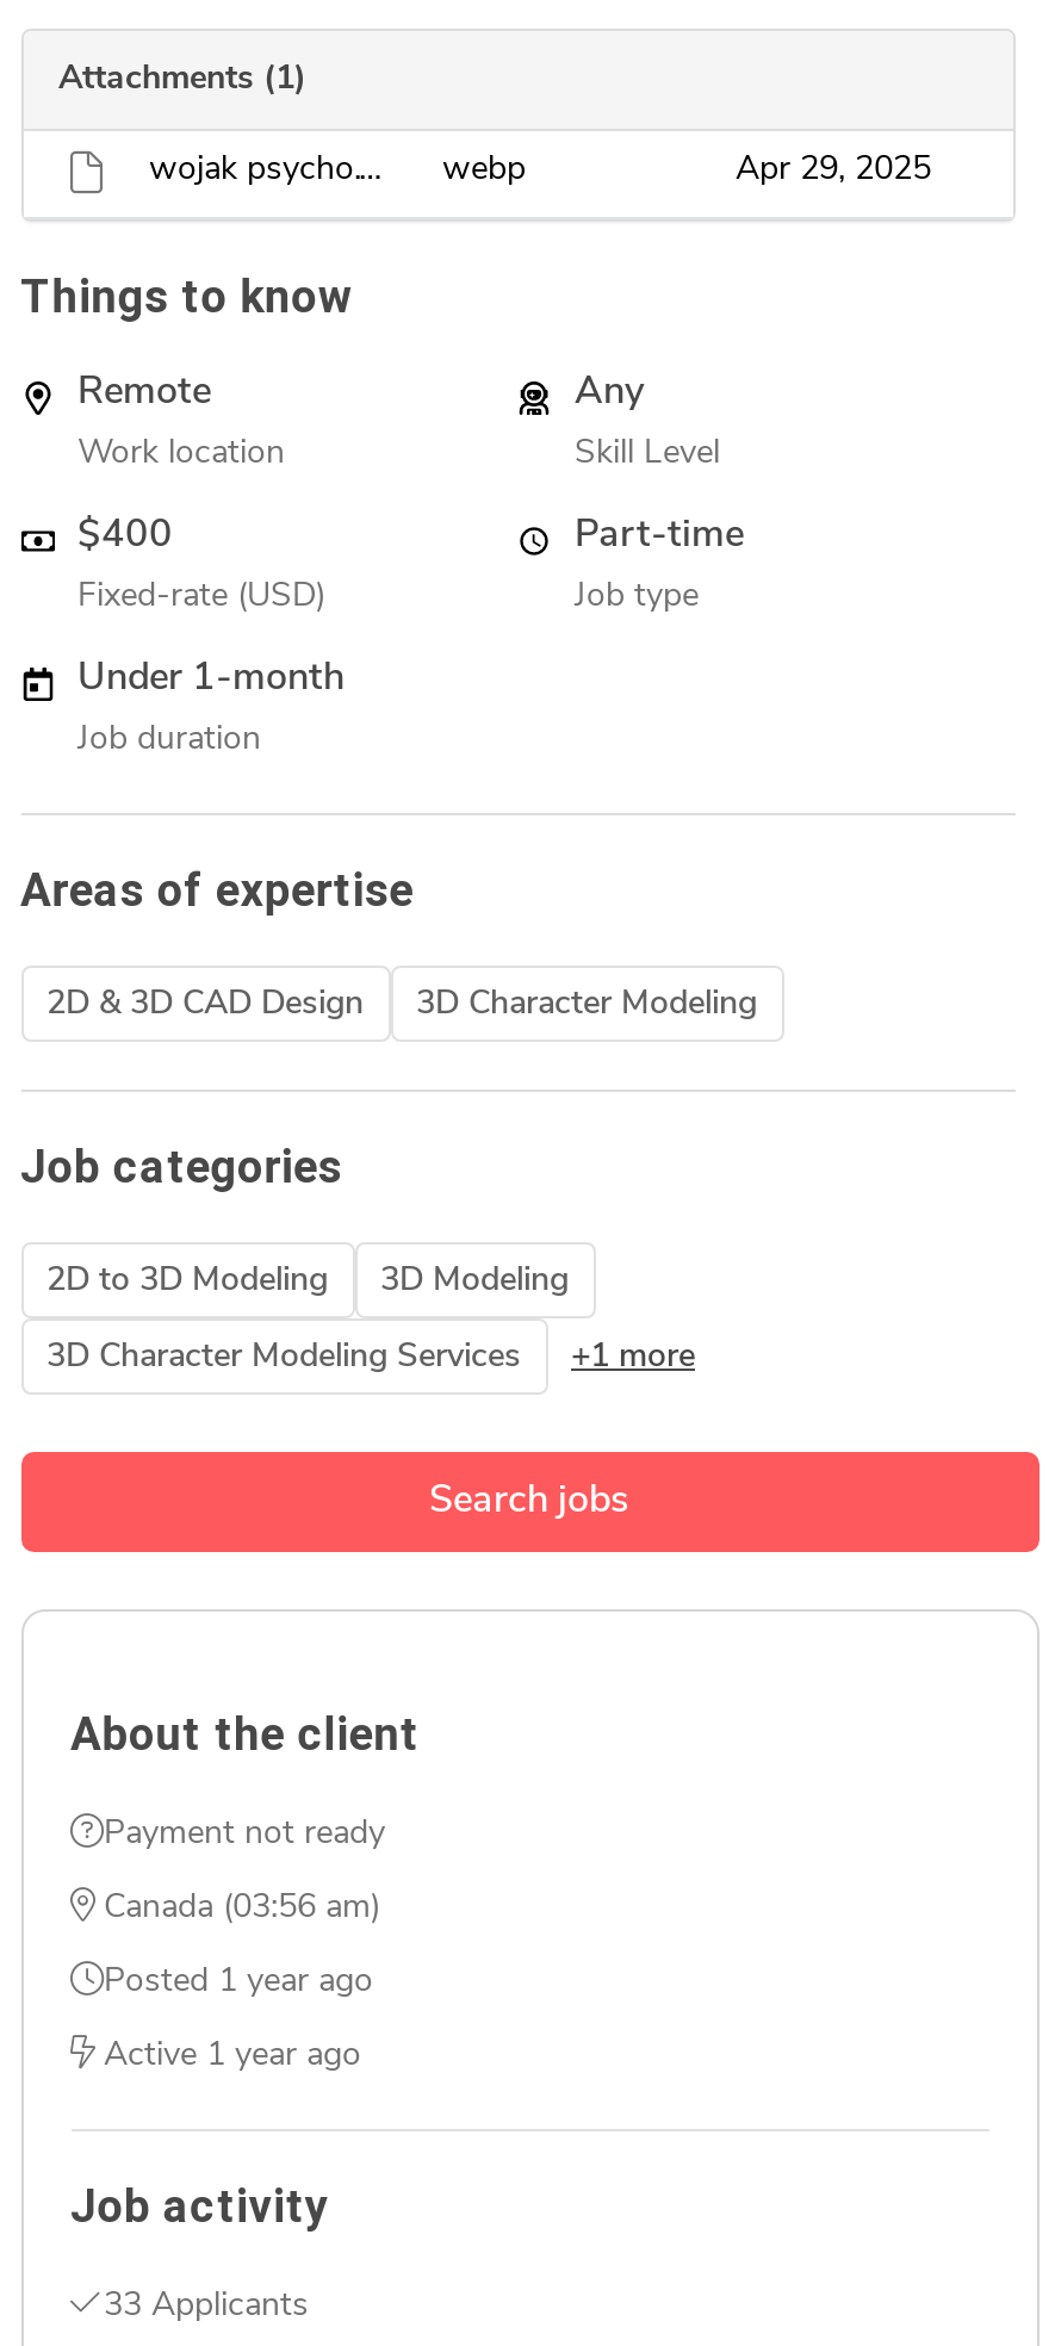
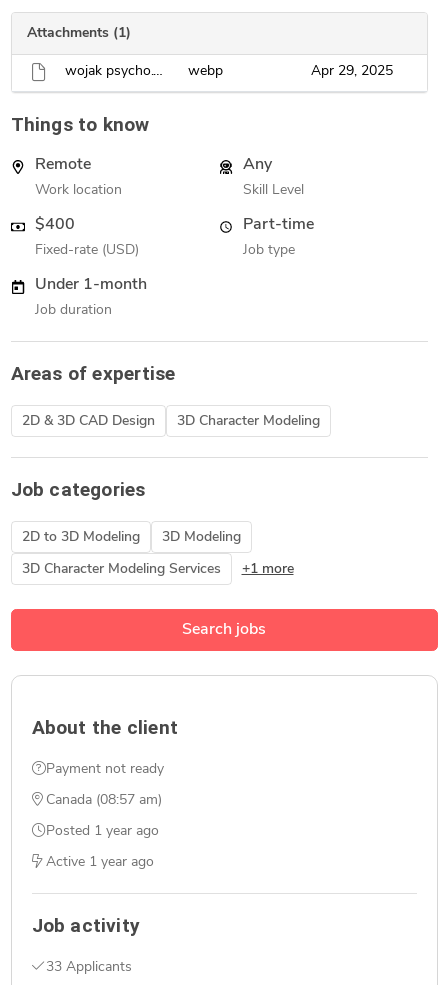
- Canada (03:56 am)
+ Canada (08:57 am)
